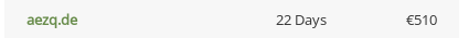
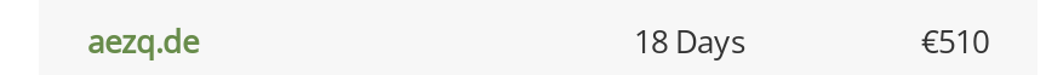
- 22 Days
+ 18 Days
